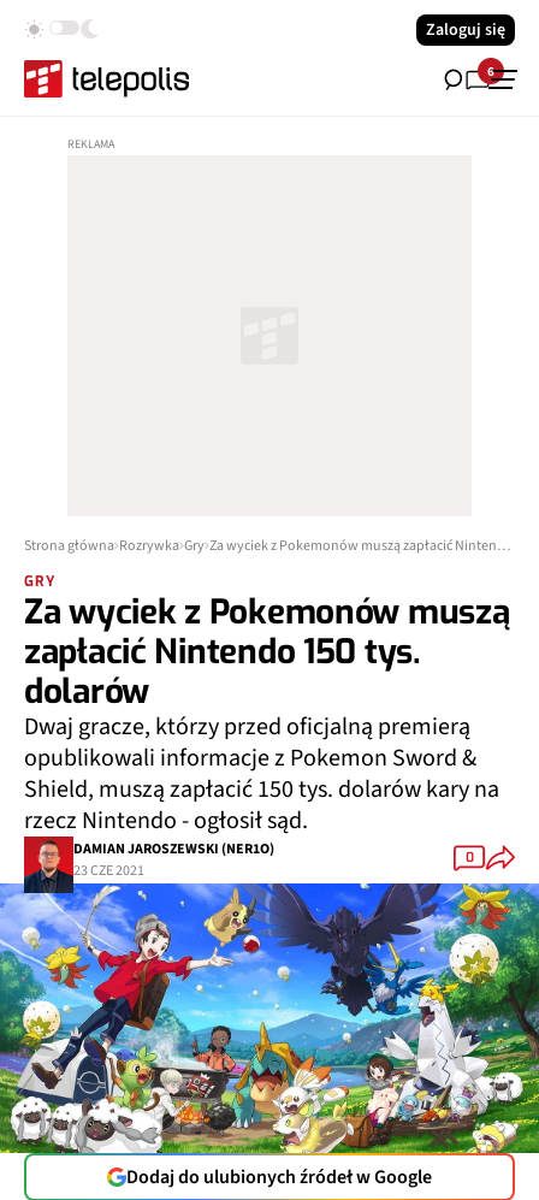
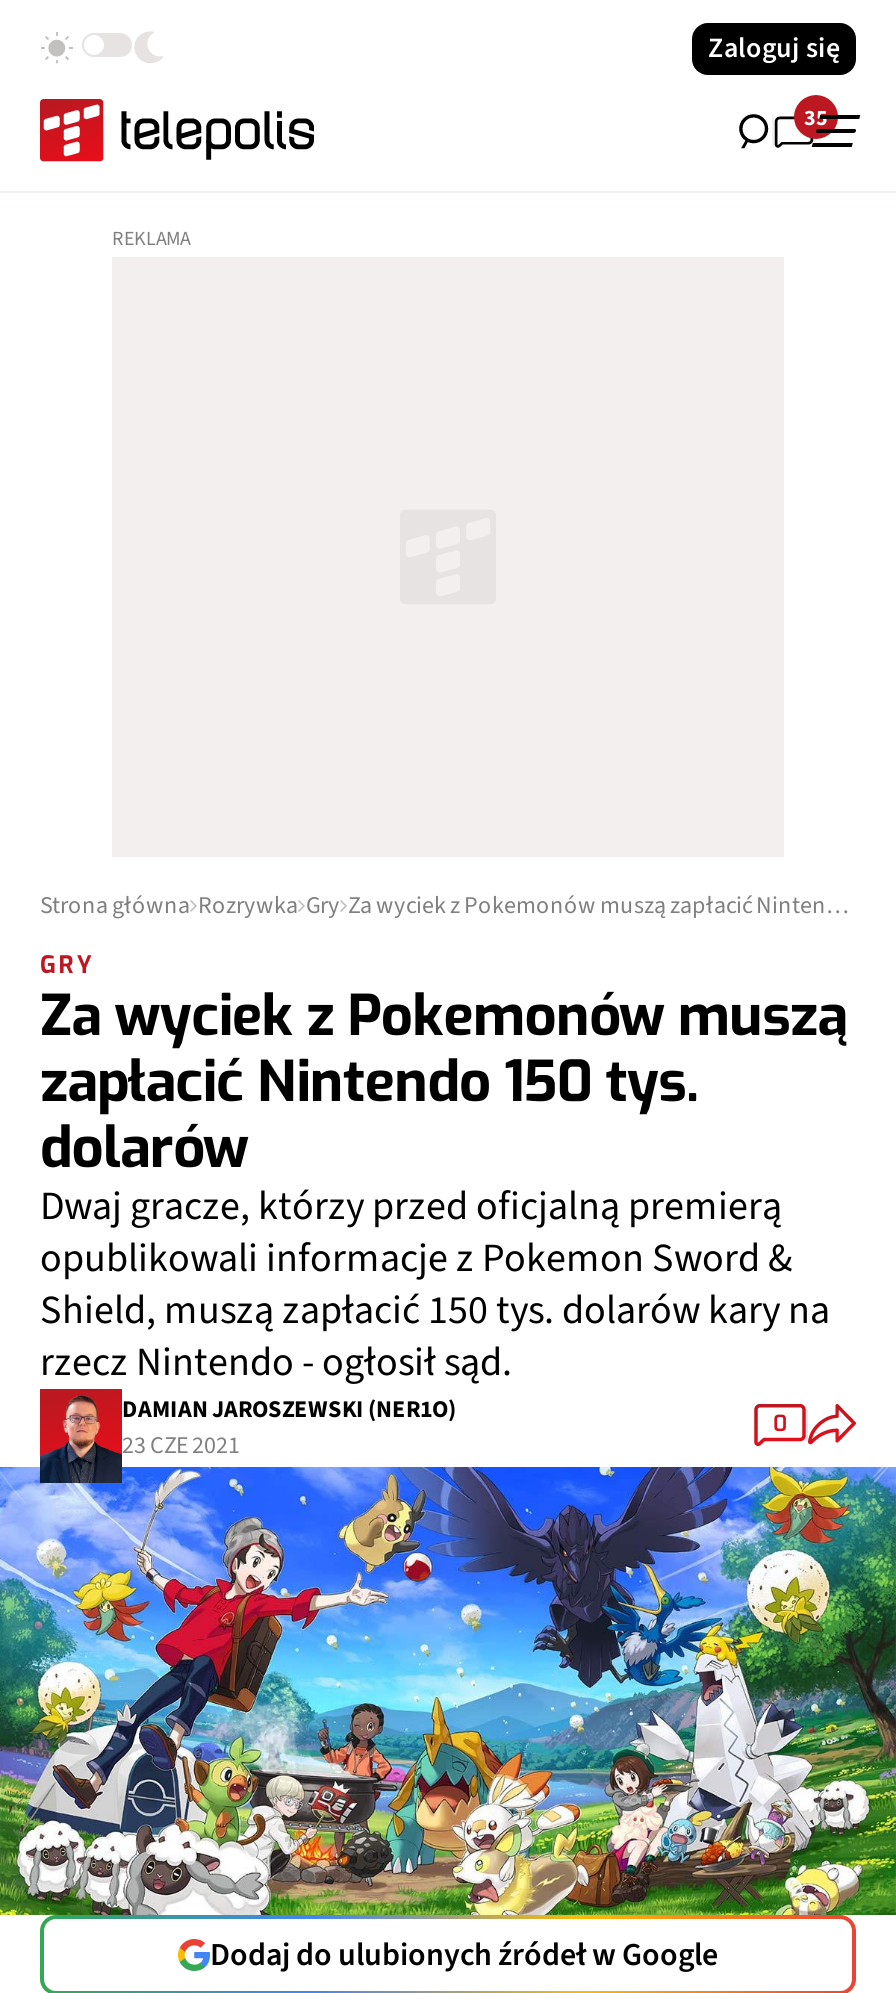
- 6
+ 35
